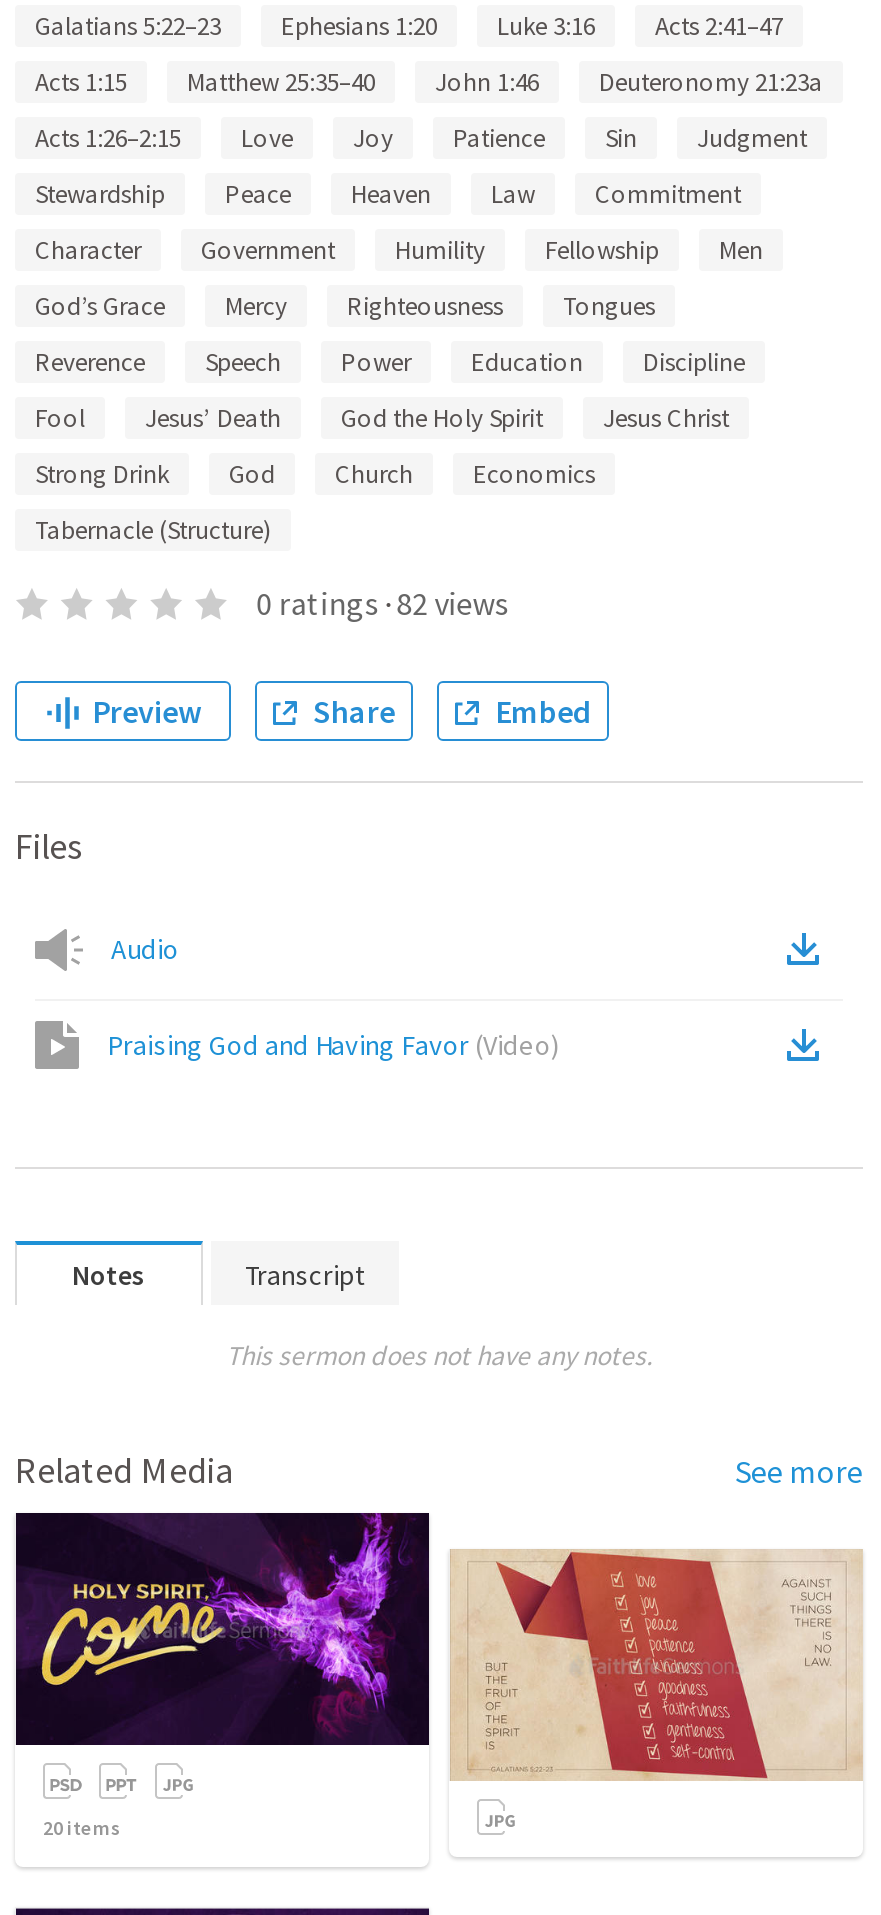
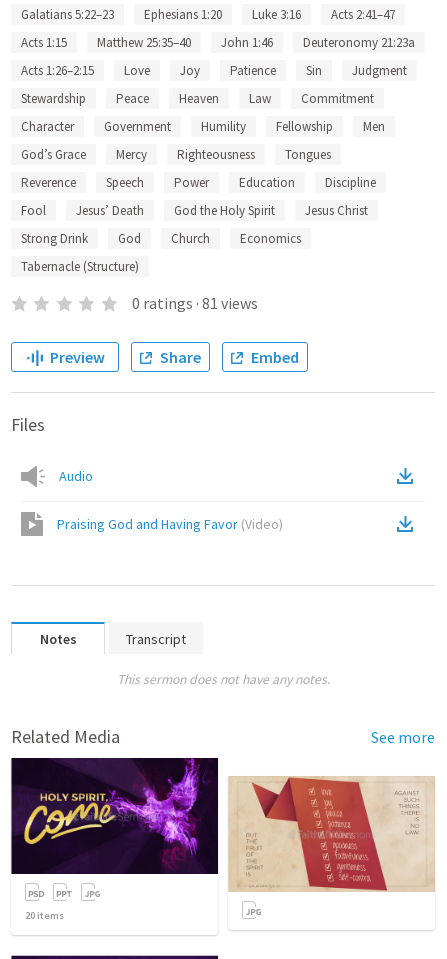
- 0 ratings · 82 views
+ 0 ratings · 81 views
